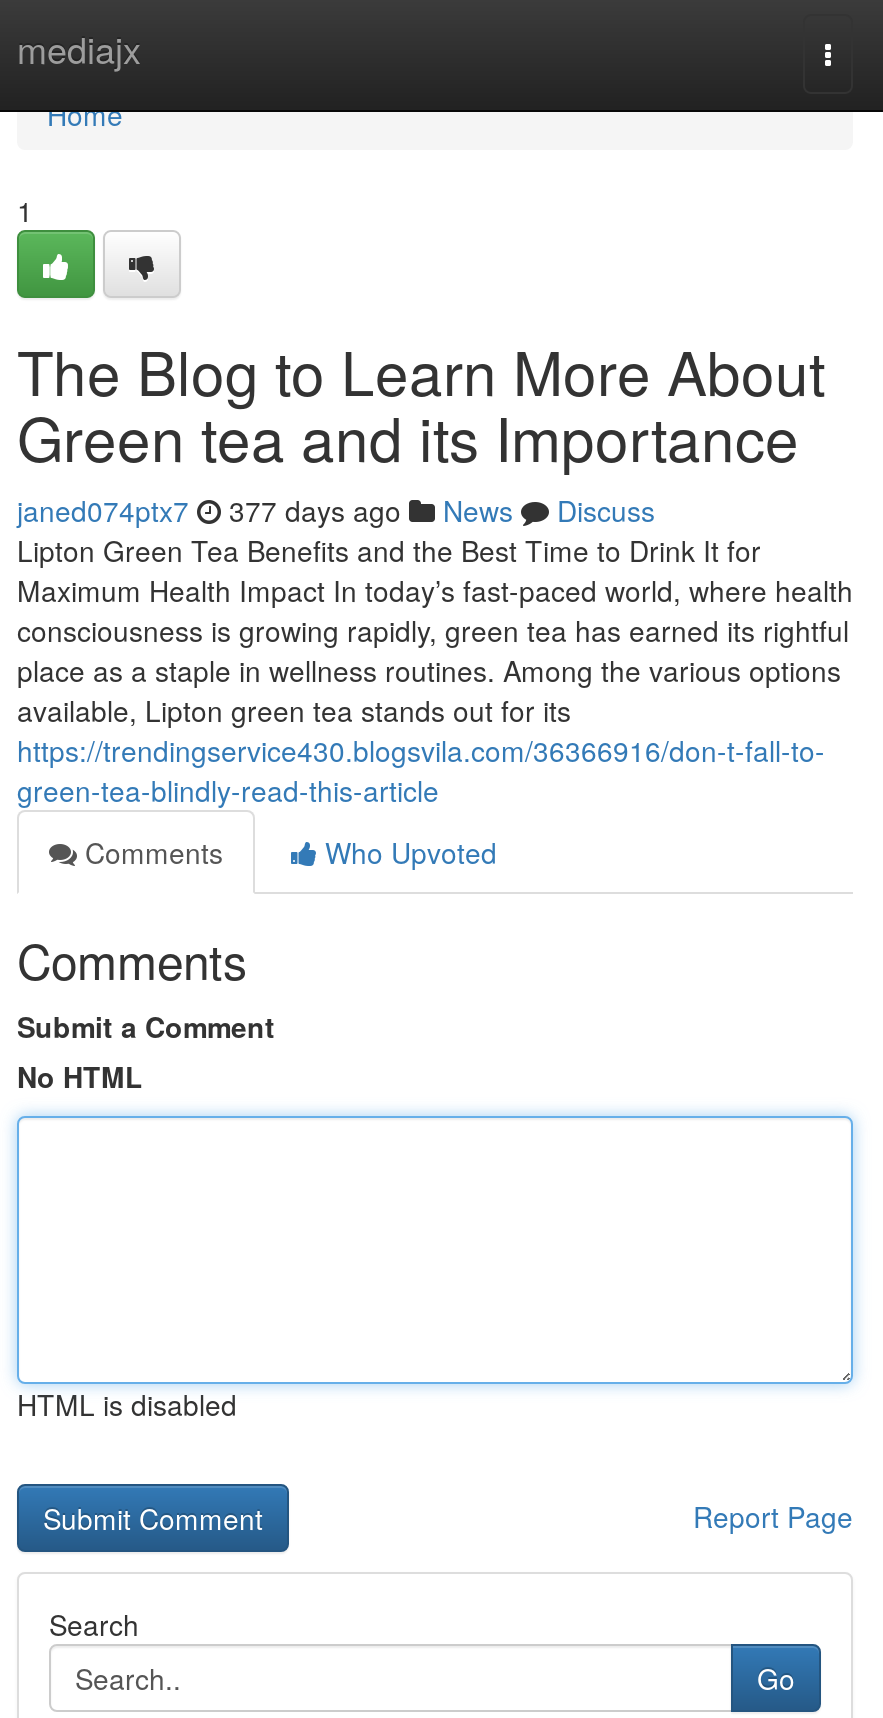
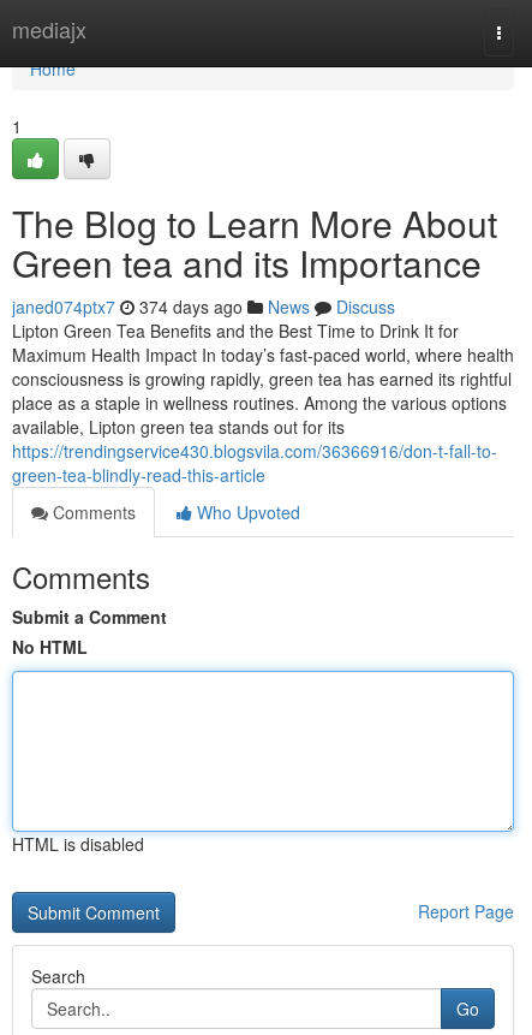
- janed074ptx7 377 days ago News Discuss
+ janed074ptx7 374 days ago News Discuss
